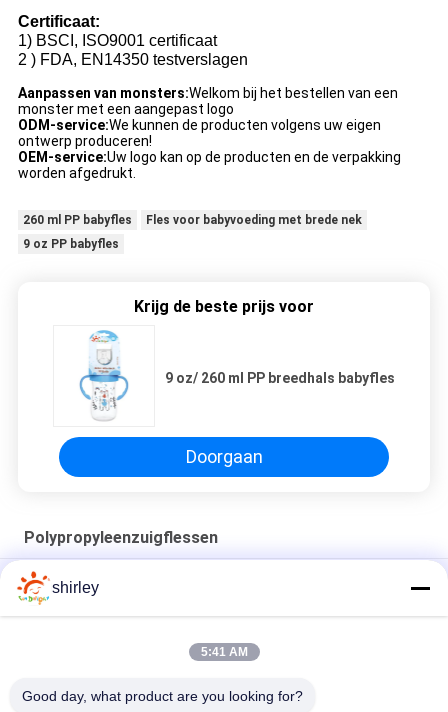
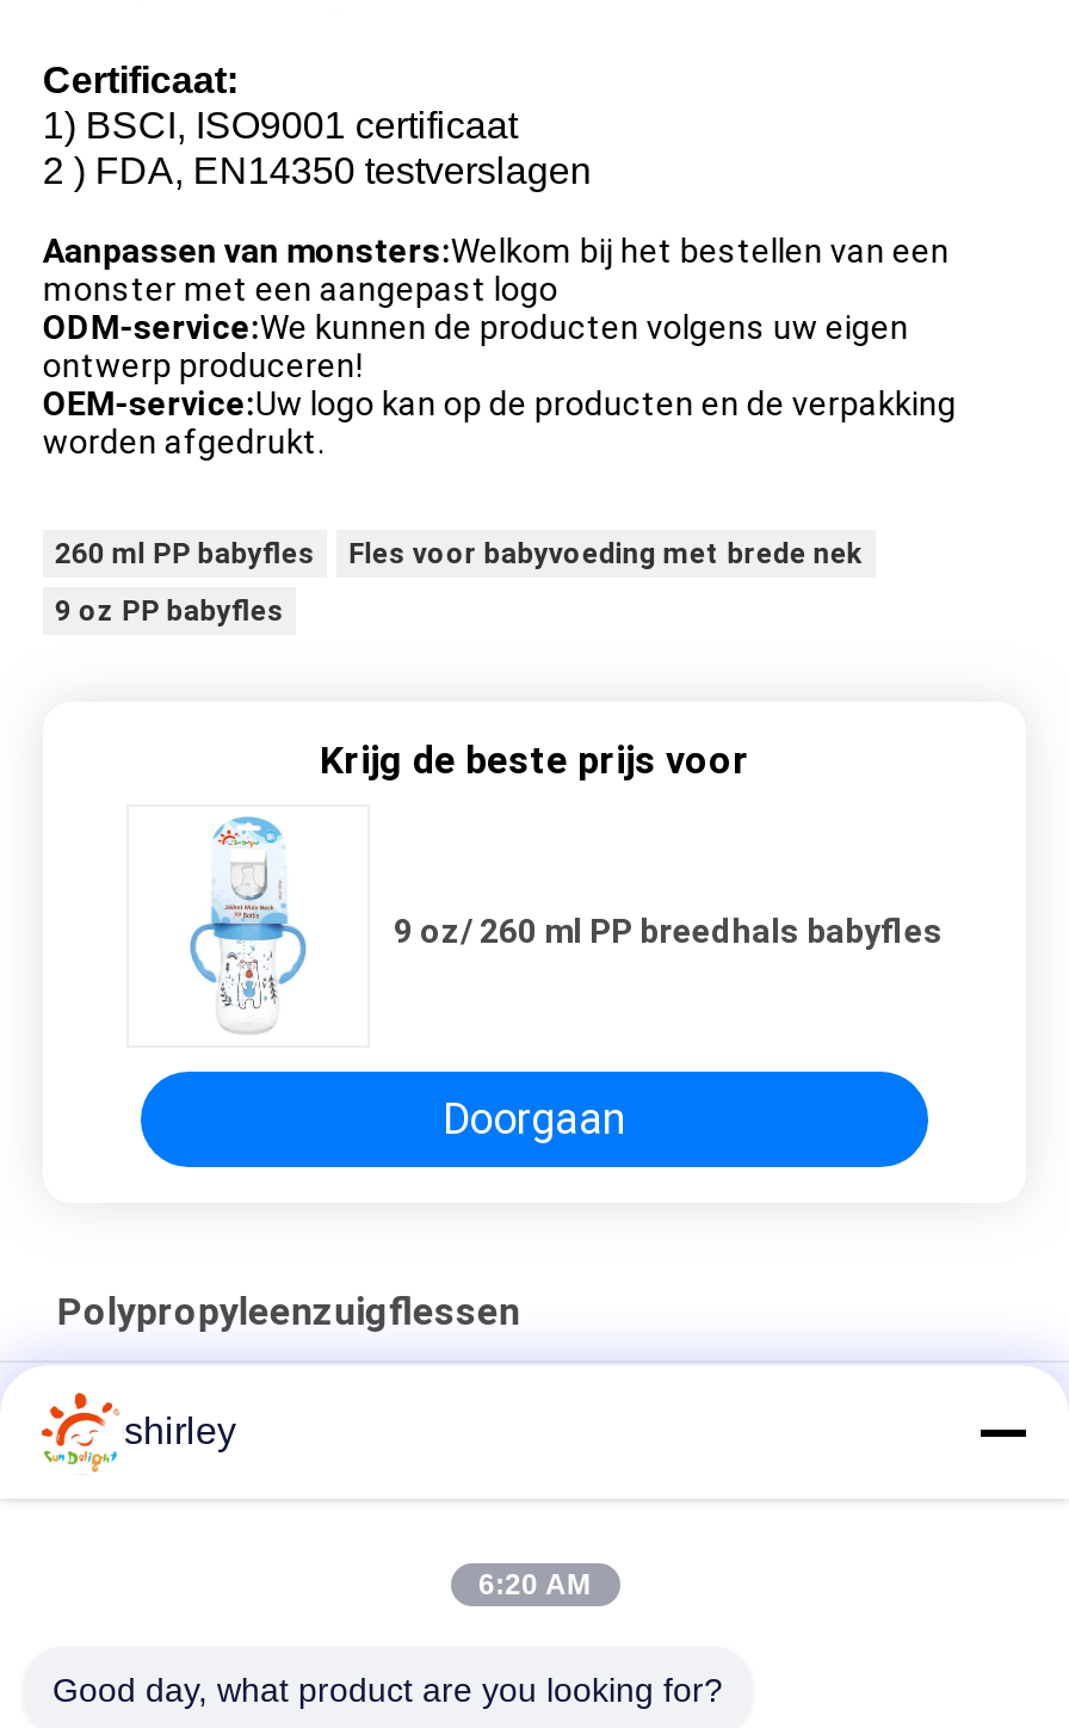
- 5:41 AM
+ 6:20 AM
